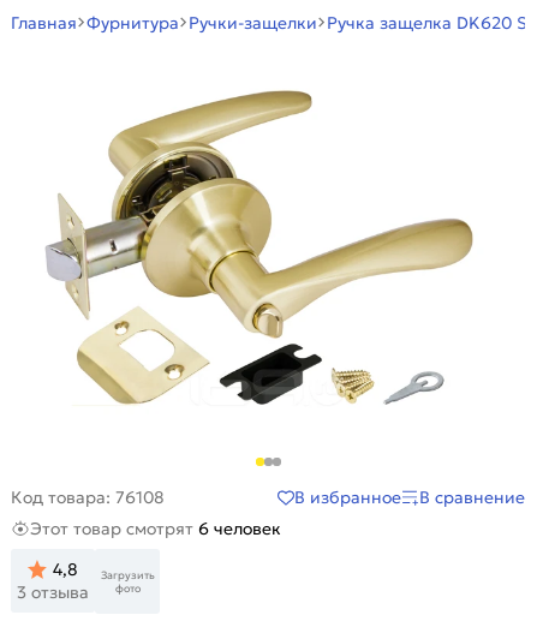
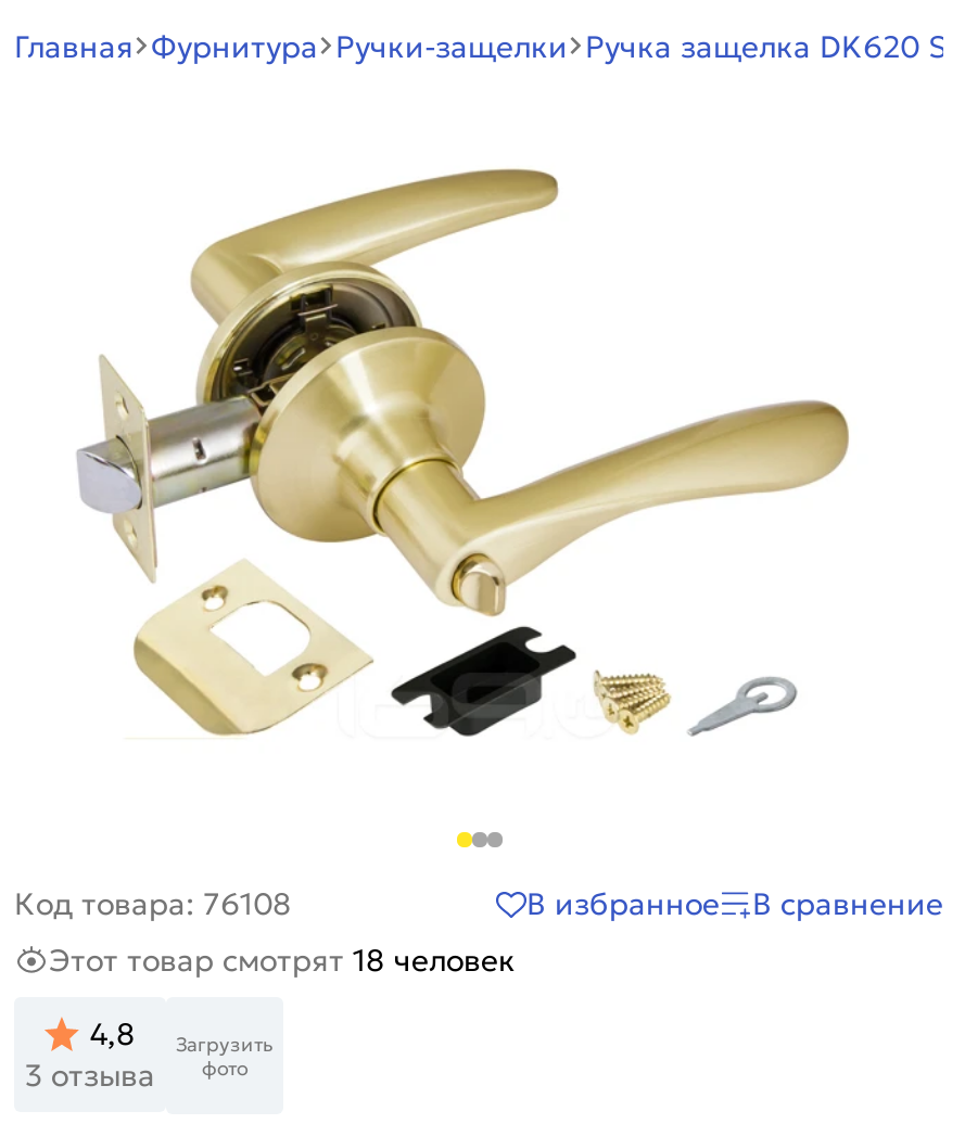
- Этот товар смотрят 6 человек
+ Этот товар смотрят 18 человек
